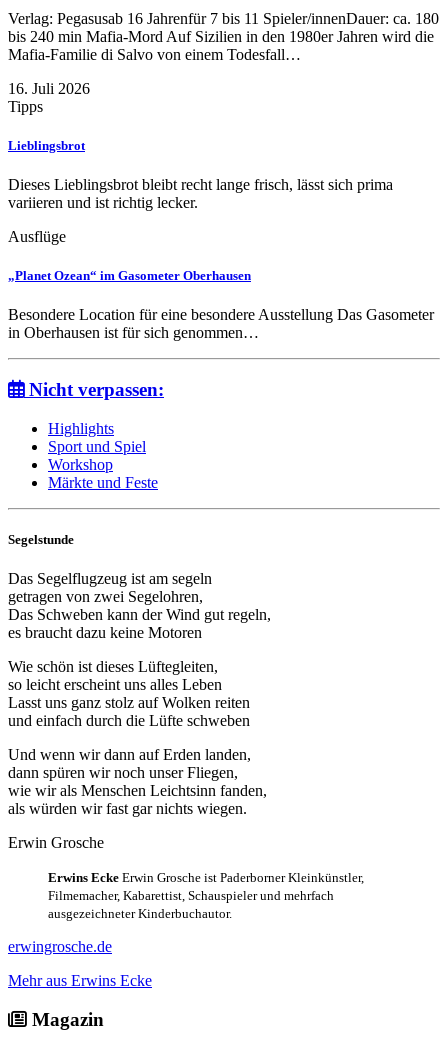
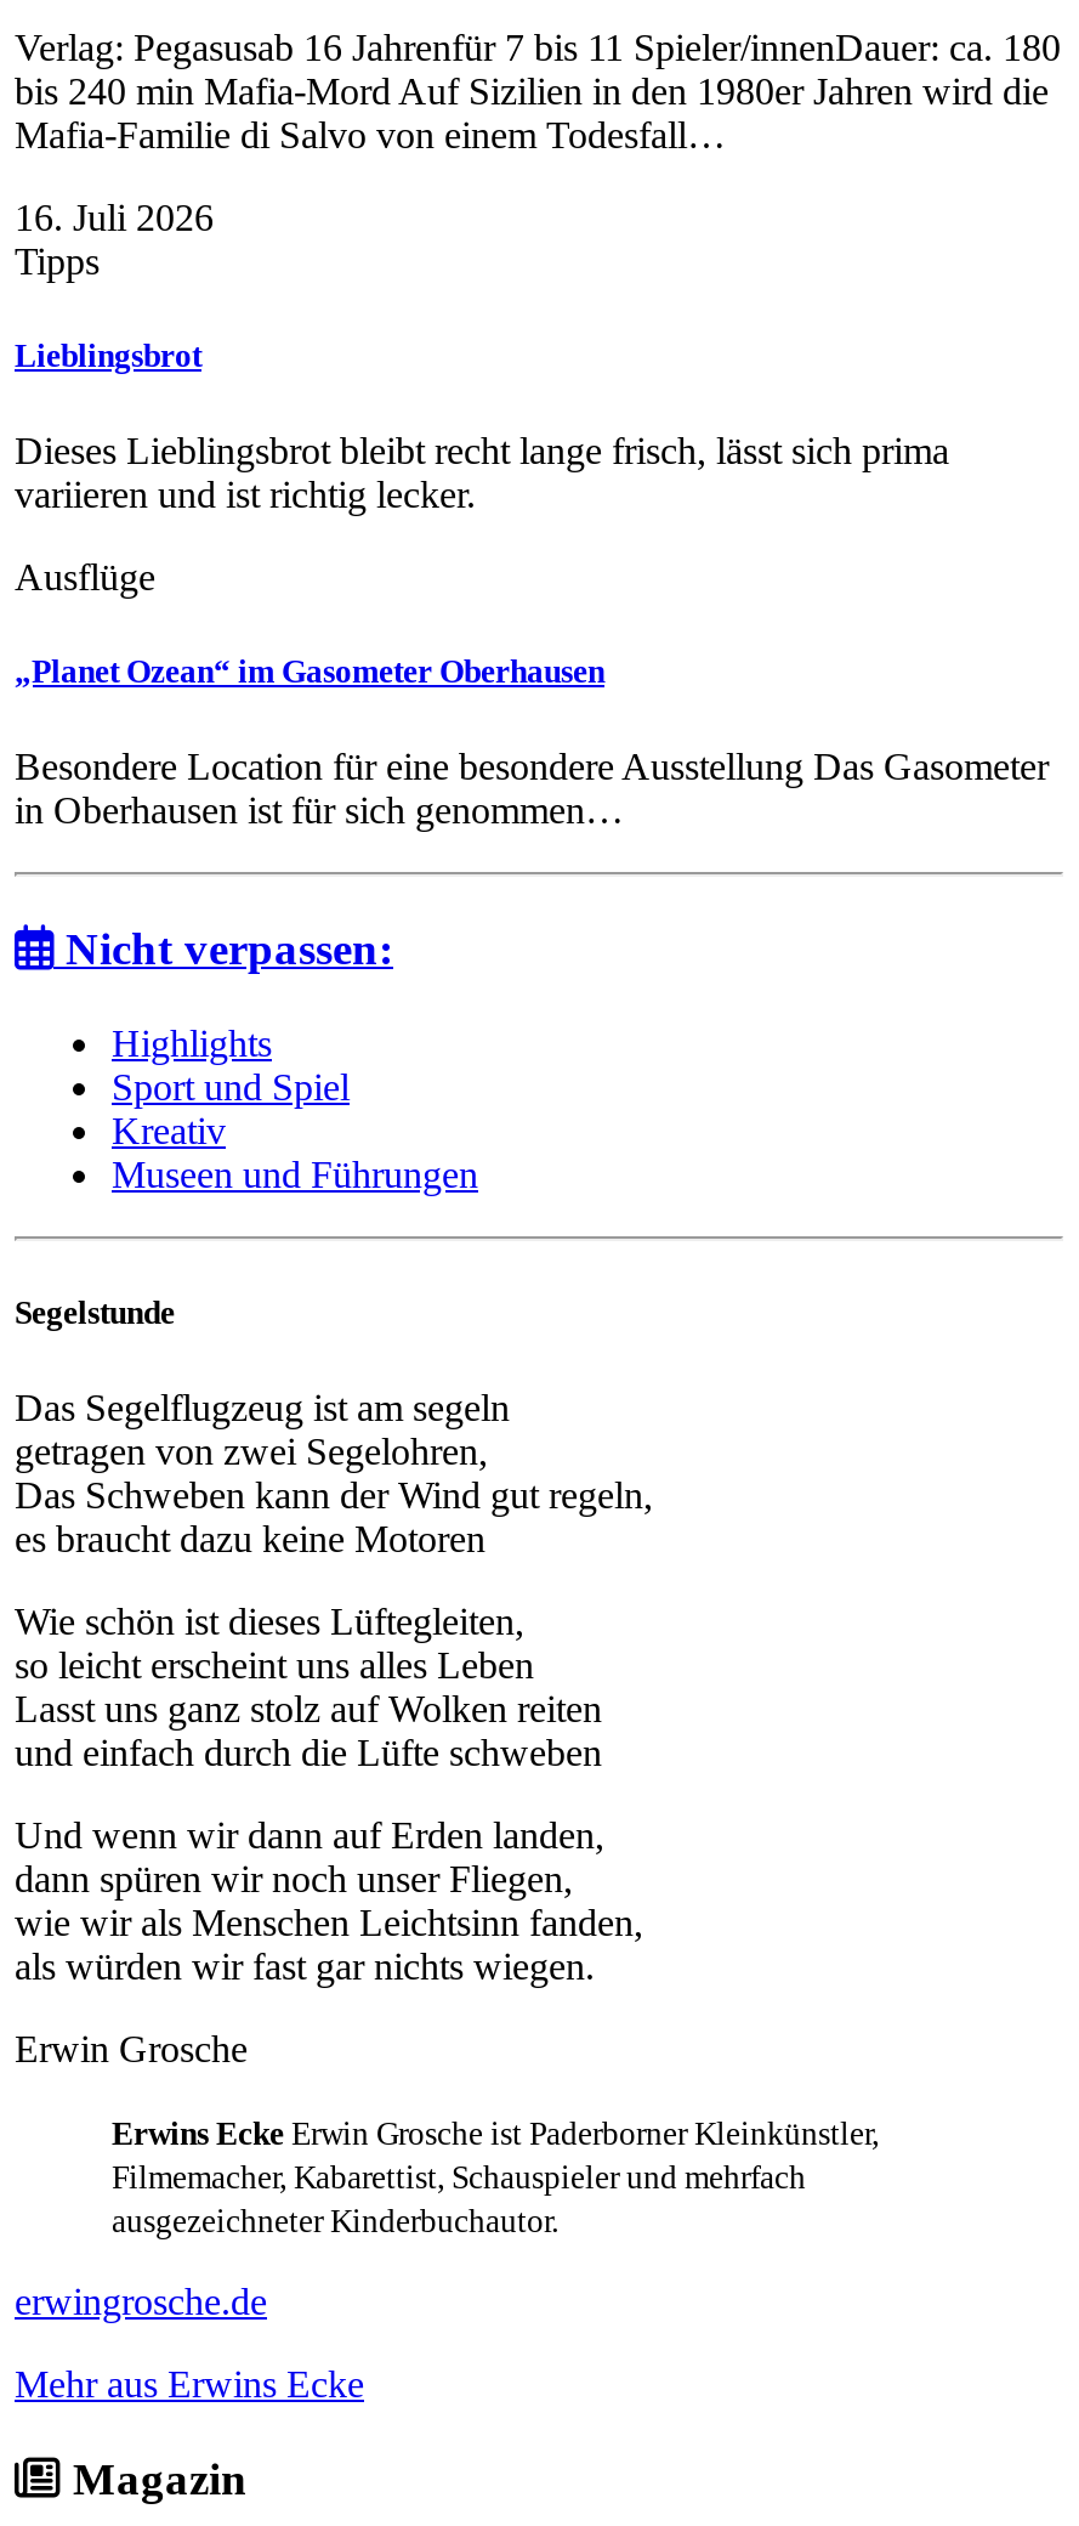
- Workshop
- Märkte und Feste
+ Kreativ
+ Museen und Führungen
